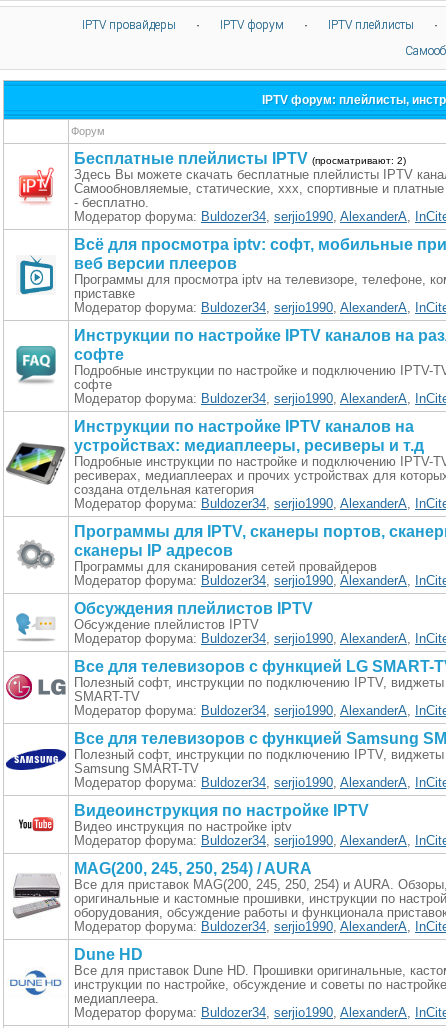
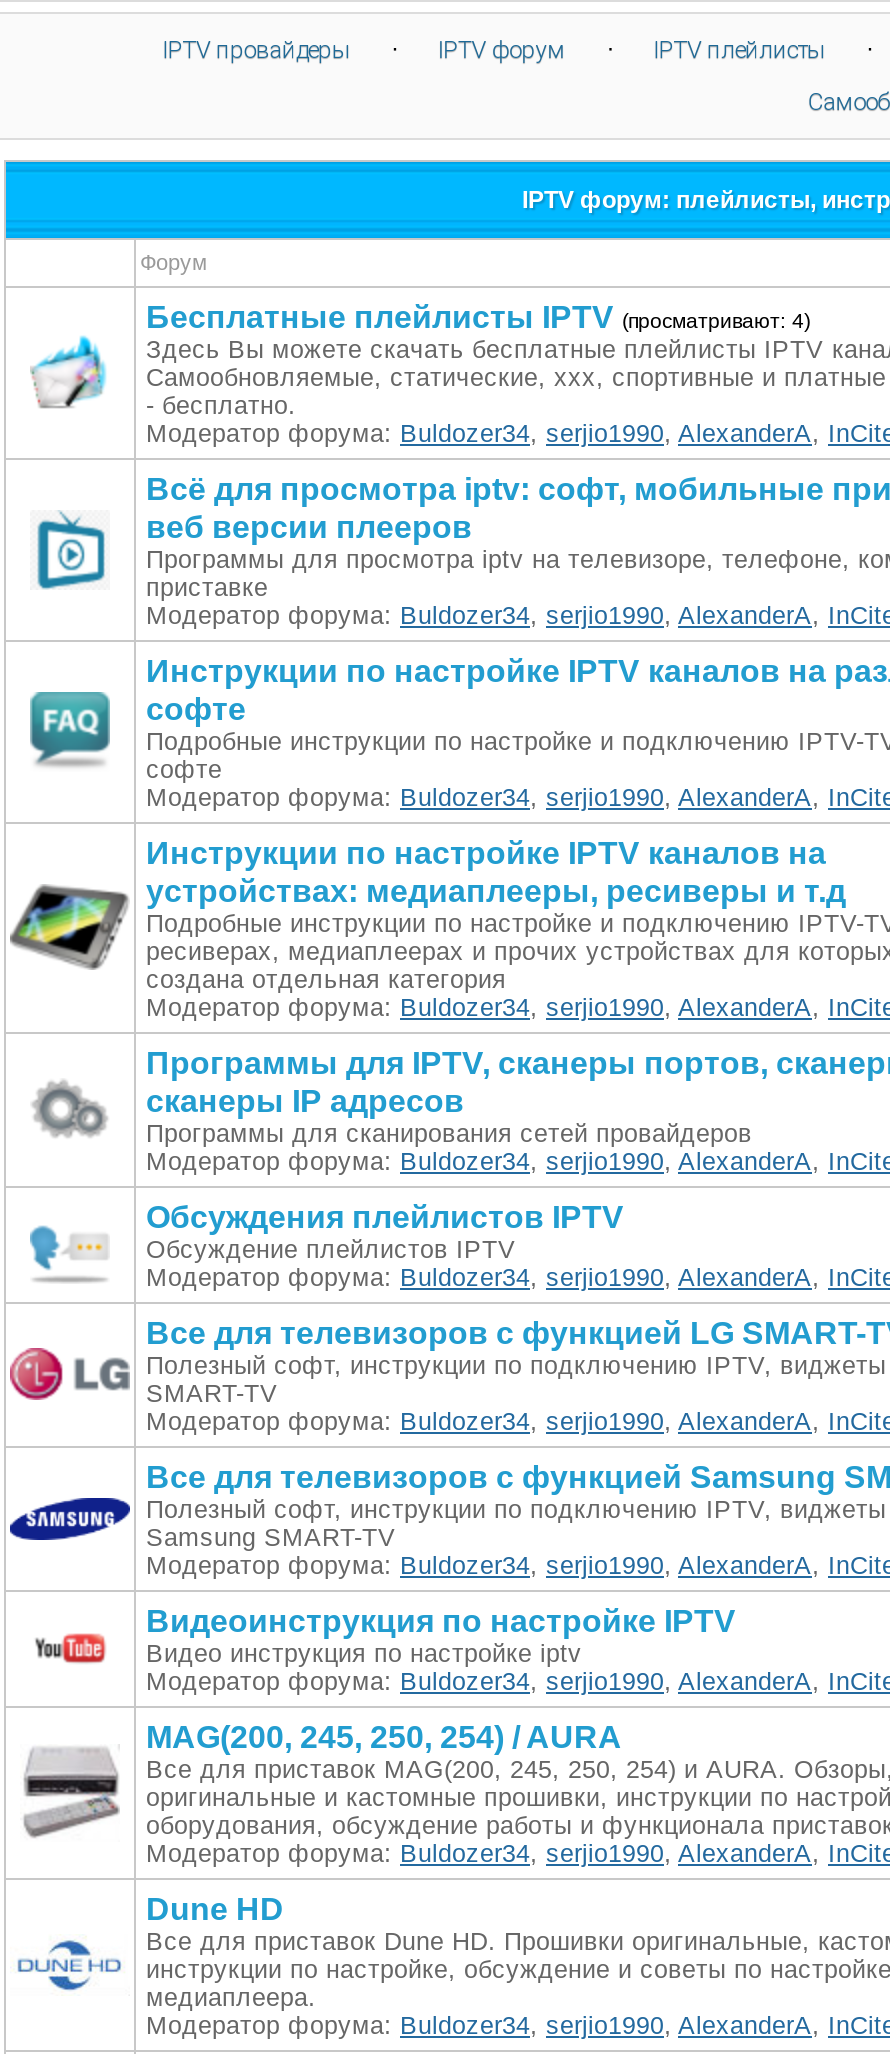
- [image]
- Бесплатные плейлисты IPTV (просматривают: 2)
+ [image]
+ Бесплатные плейлисты IPTV (просматривают: 4)
